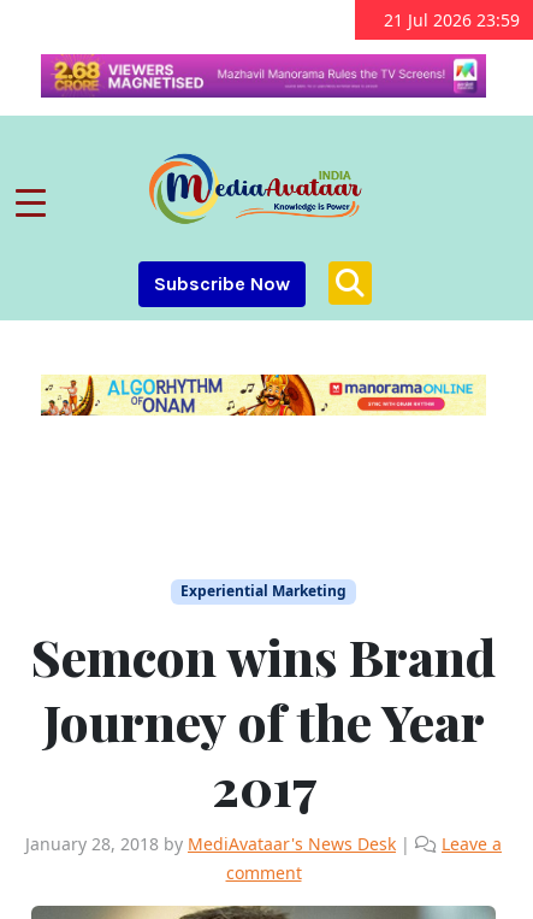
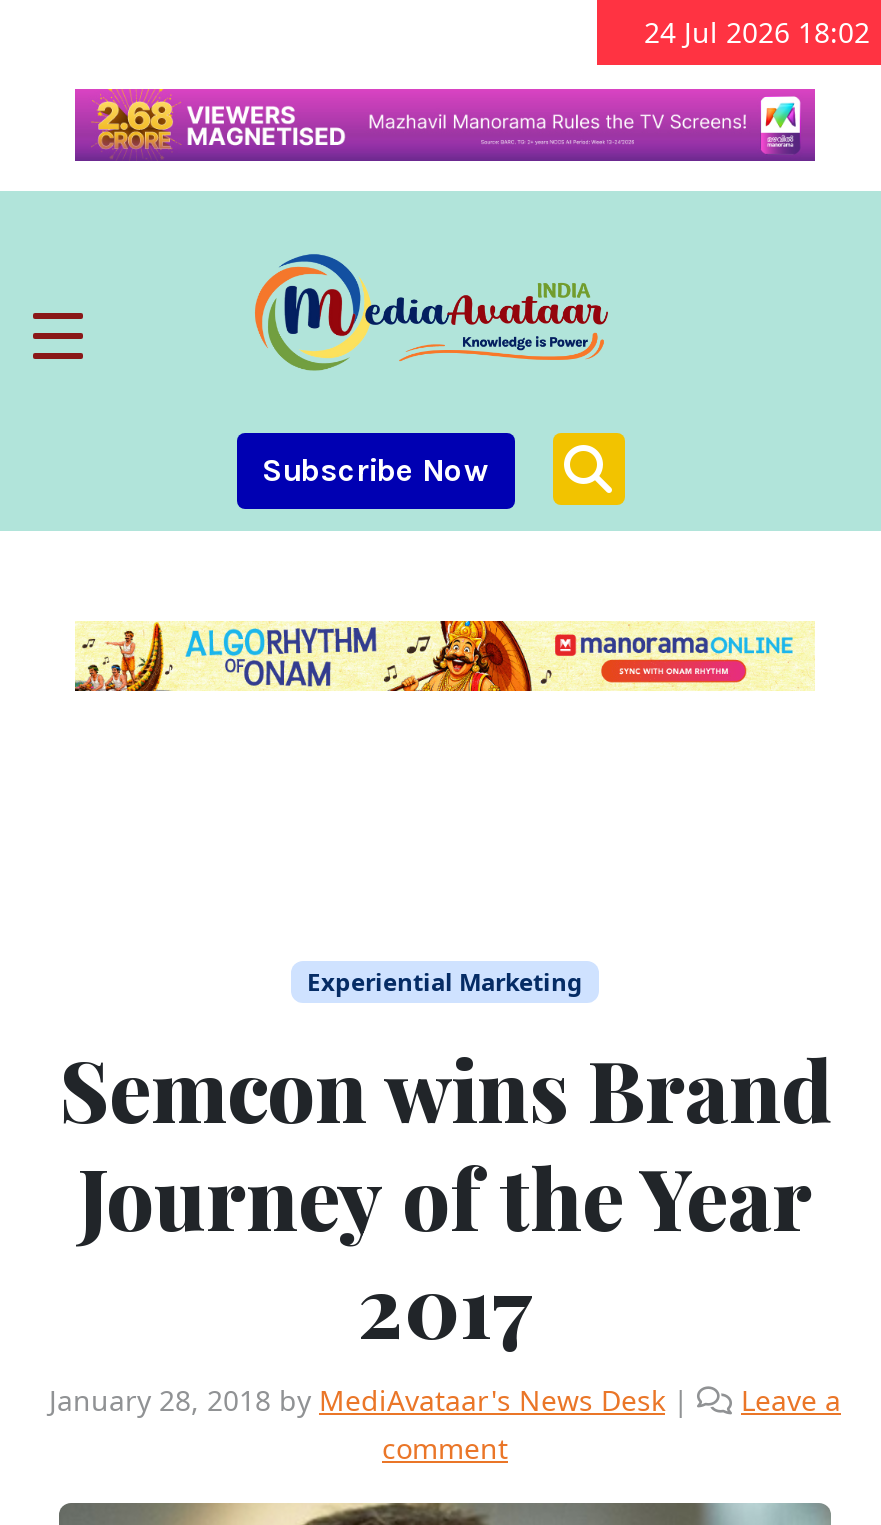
- 21 Jul 2026 23:59
+ 24 Jul 2026 18:02
